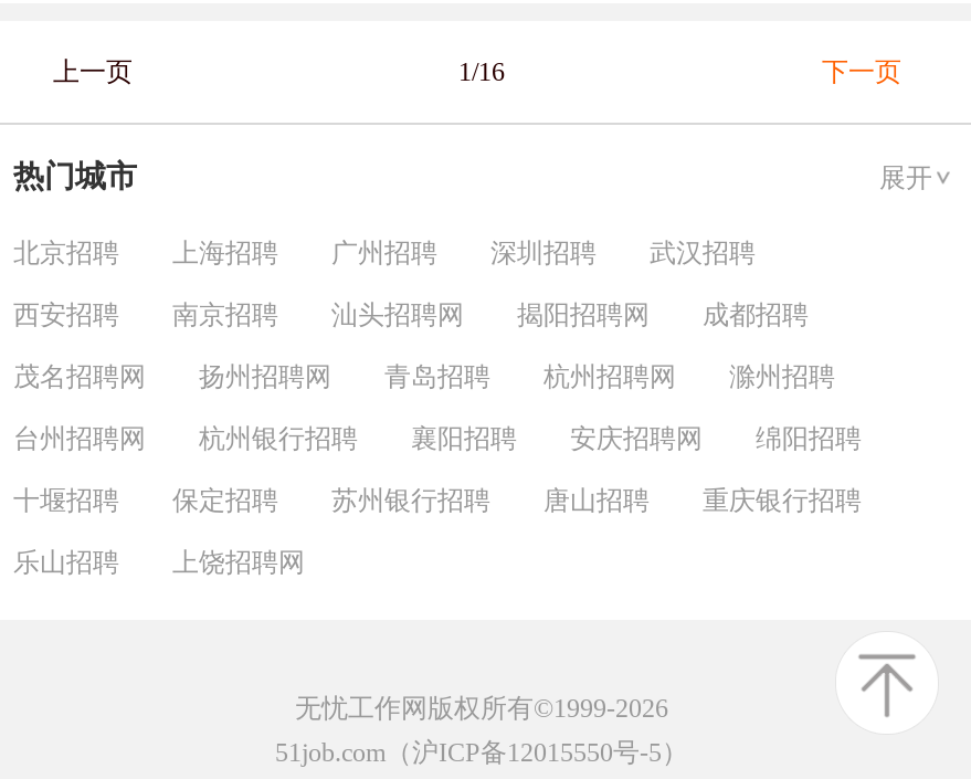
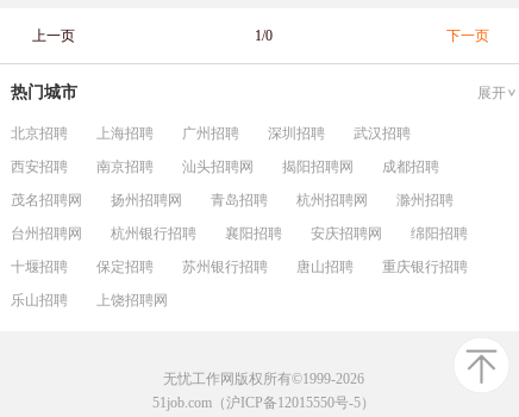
- 1/16
+ 1/0
